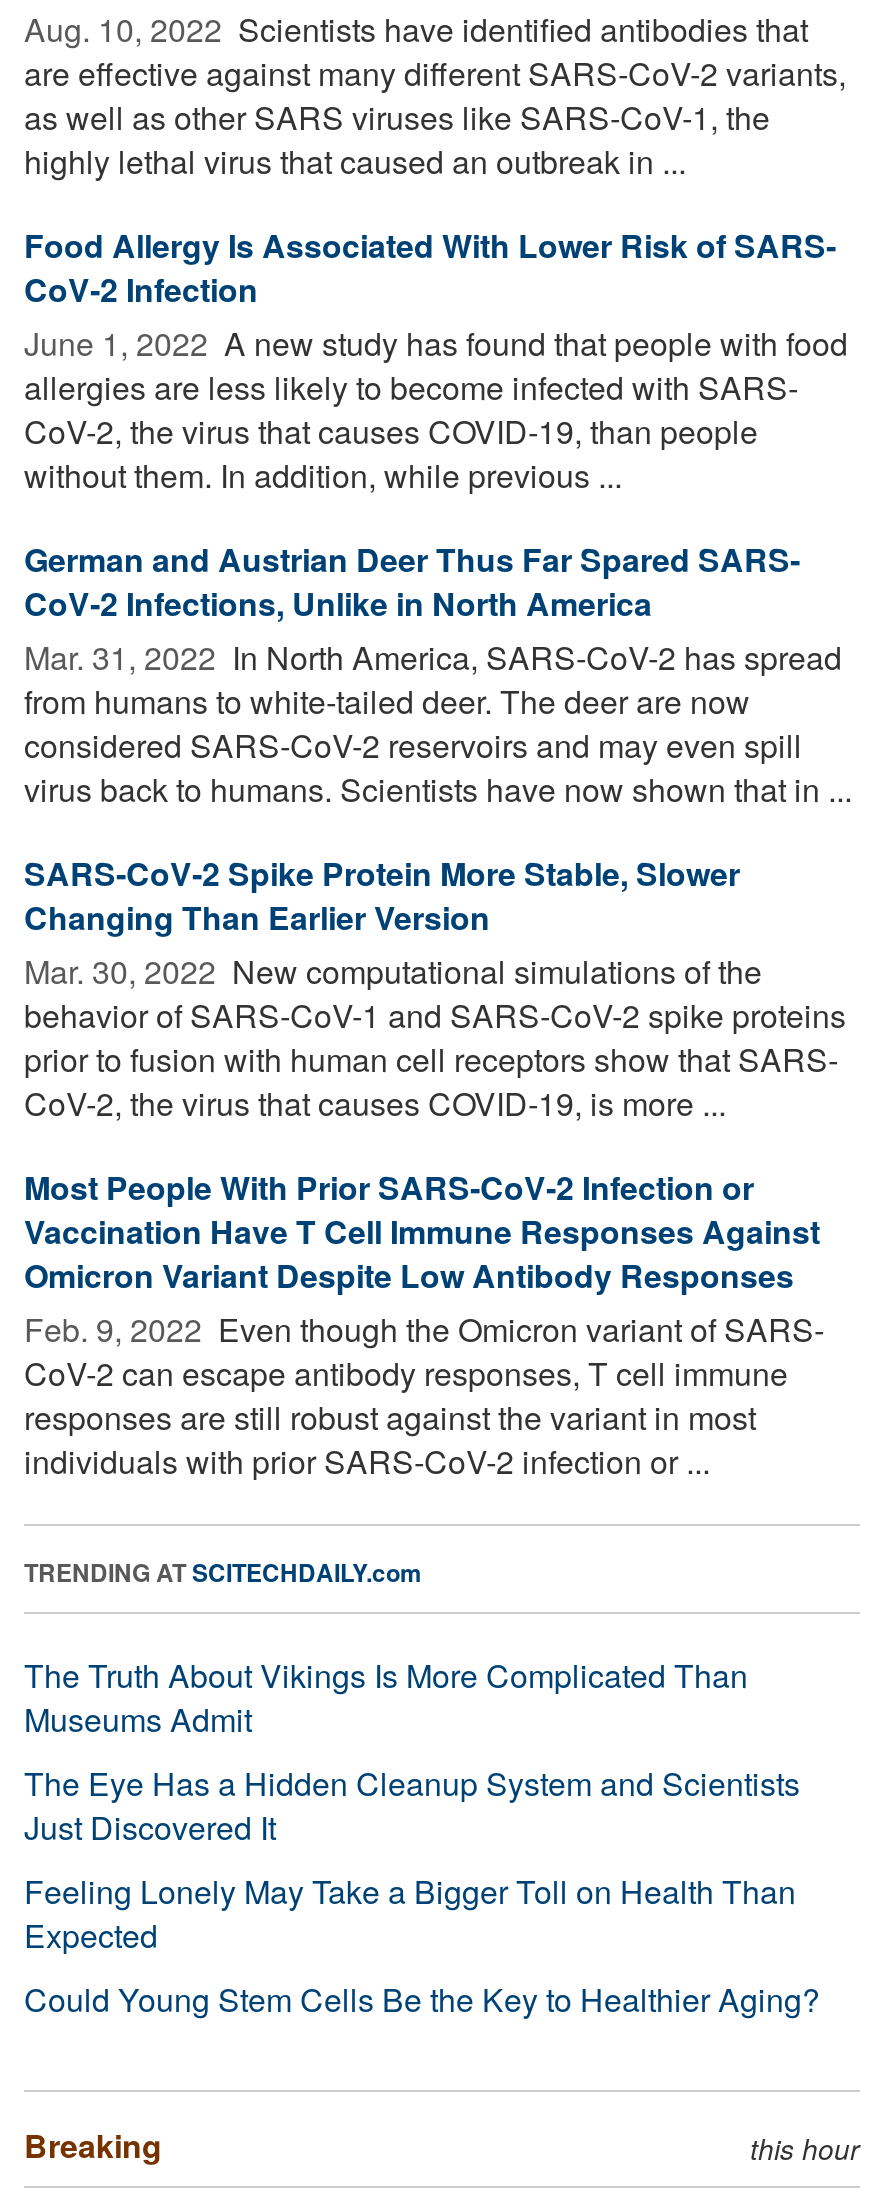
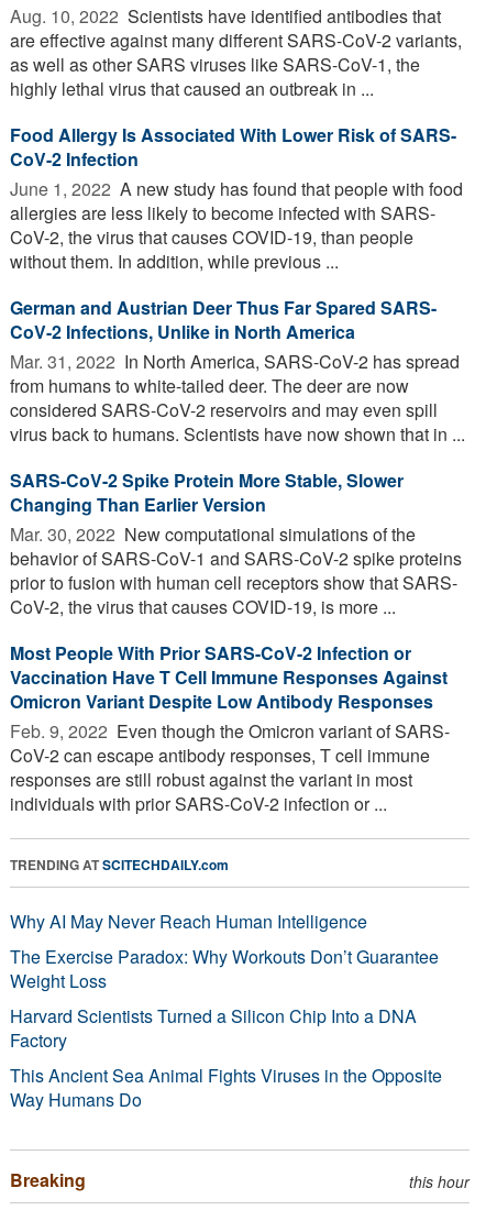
- The Truth About Vikings Is More Complicated Than
- Museums Admit
- The Eye Has a Hidden Cleanup System and Scientists
- Just Discovered It
- Feeling Lonely May Take a Bigger Toll on Health Than
- Expected
- Could Young Stem Cells Be the Key to Healthier Aging?
+ Why AI May Never Reach Human Intelligence
+ The Exercise Paradox: Why Workouts Don’t Guarantee
+ Weight Loss
+ Harvard Scientists Turned a Silicon Chip Into a DNA
+ Factory
+ This Ancient Sea Animal Fights Viruses in the Opposite
+ Way Humans Do
